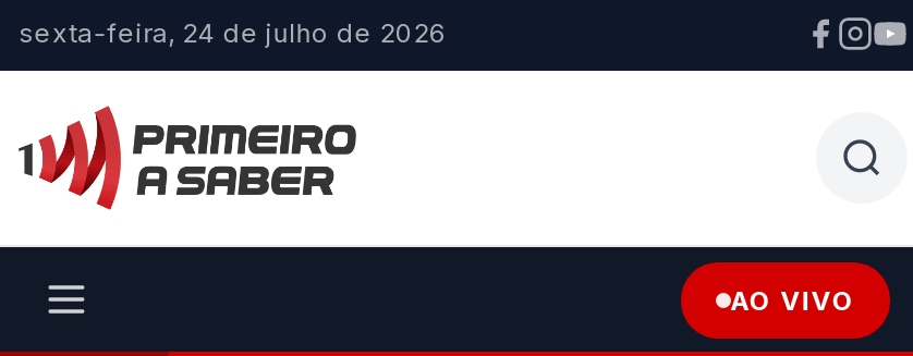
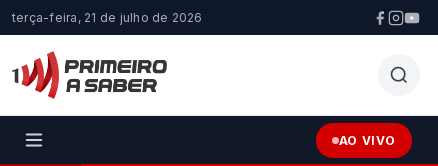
- sexta-feira, 24 de julho de 2026
+ terça-feira, 21 de julho de 2026
